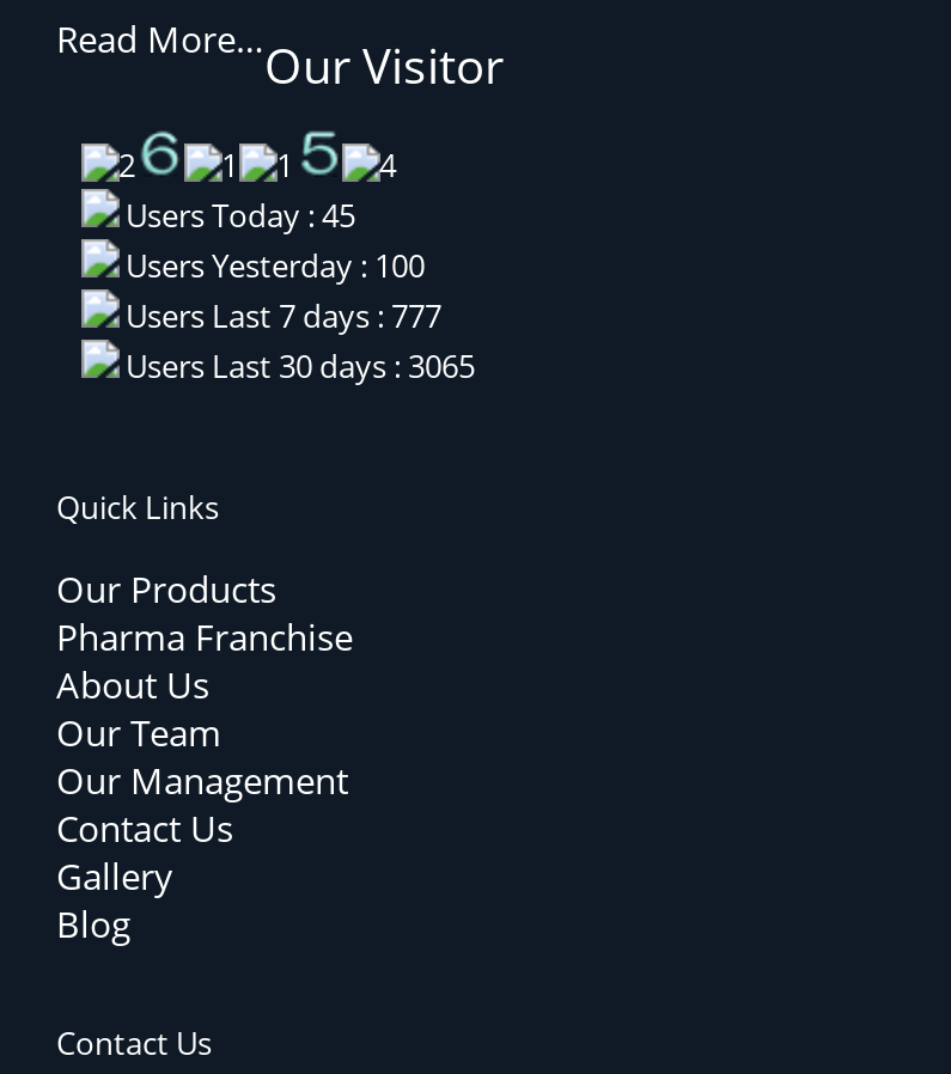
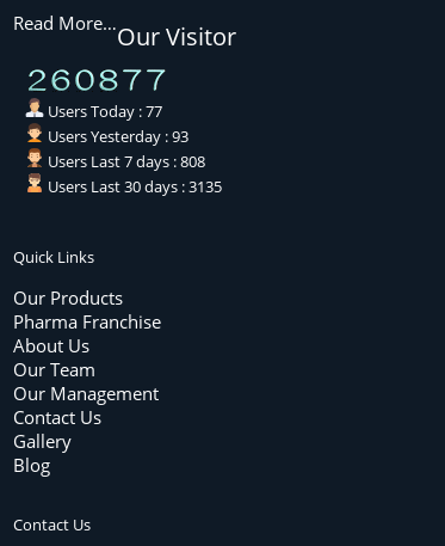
- Users Today : 45
+ Users Today : 77

- Users Yesterday : 100
+ Users Yesterday : 93

- Users Last 7 days : 777
+ Users Last 7 days : 808

- Users Last 30 days : 3065
+ Users Last 30 days : 3135
